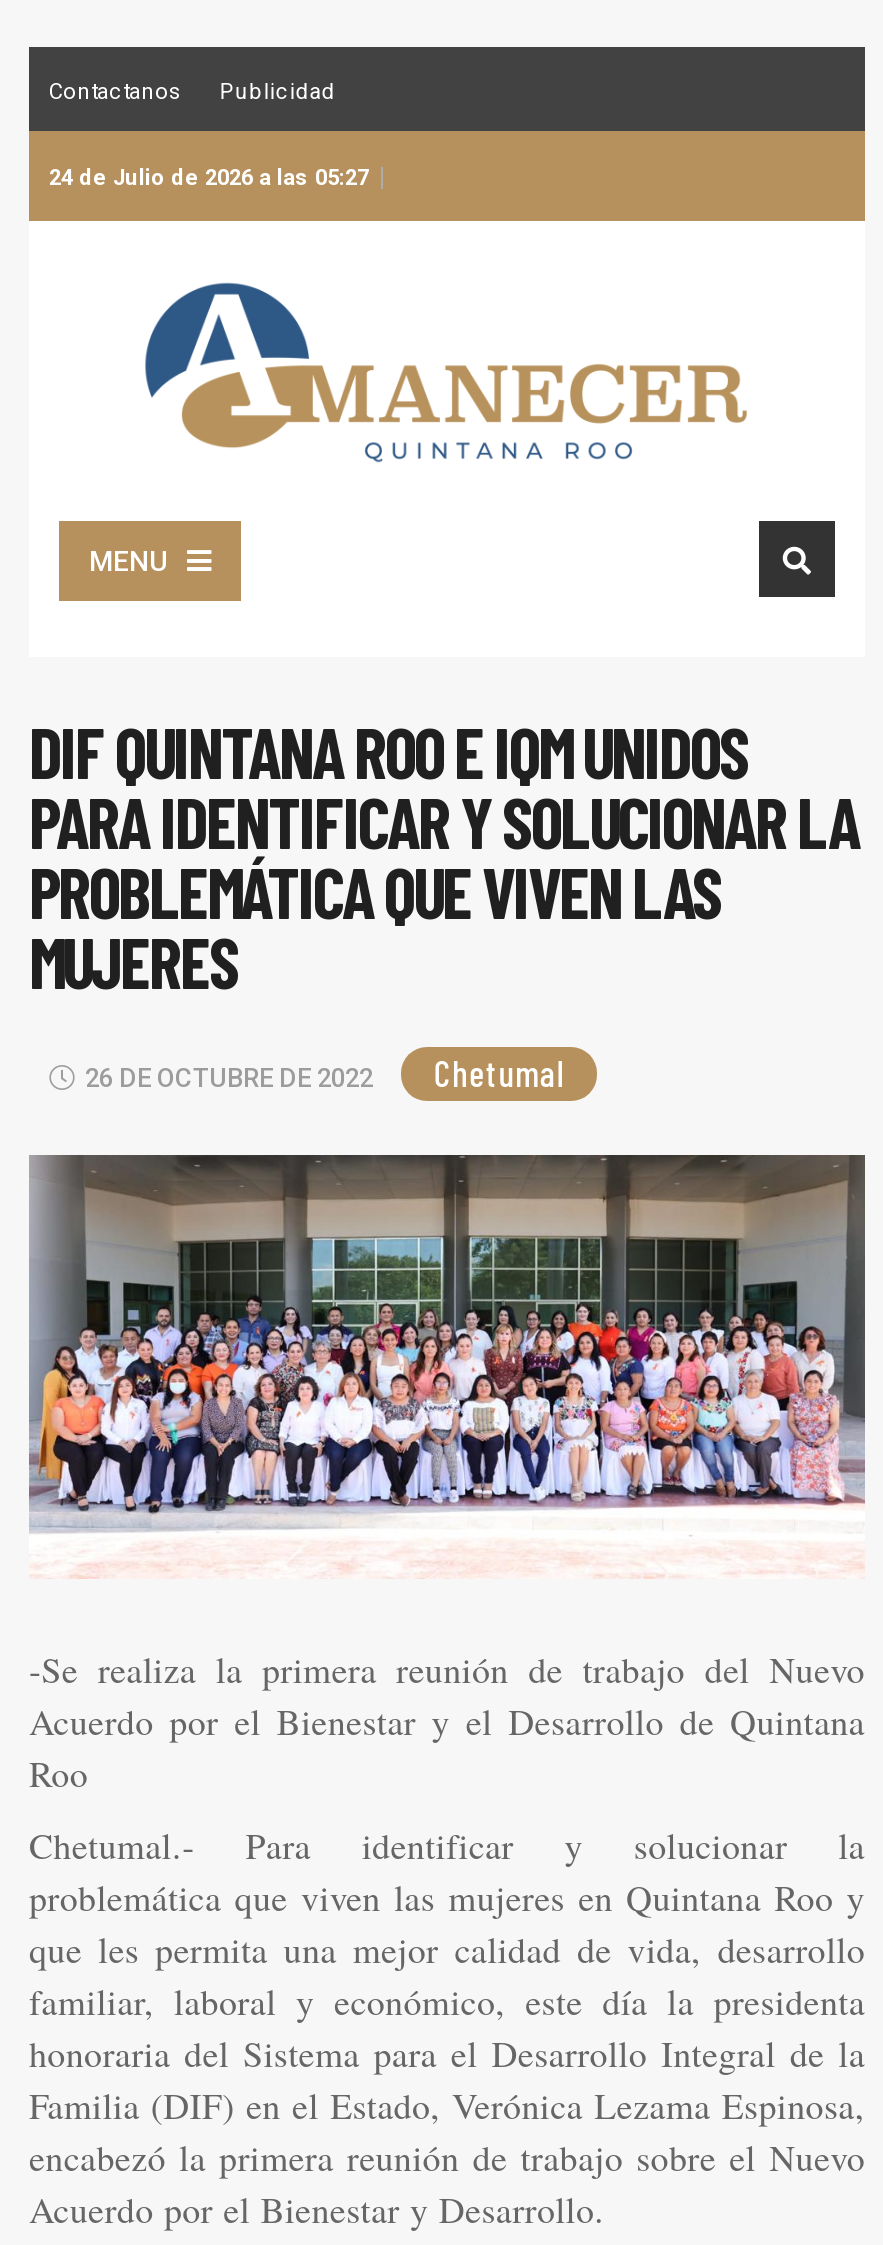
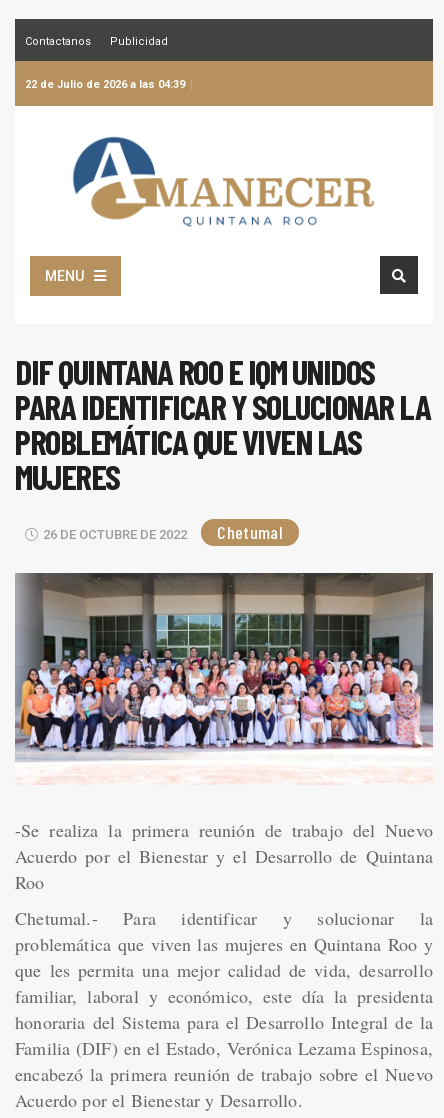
- 24 de Julio de 2026 a las 05:27
+ 22 de Julio de 2026 a las 04:39
